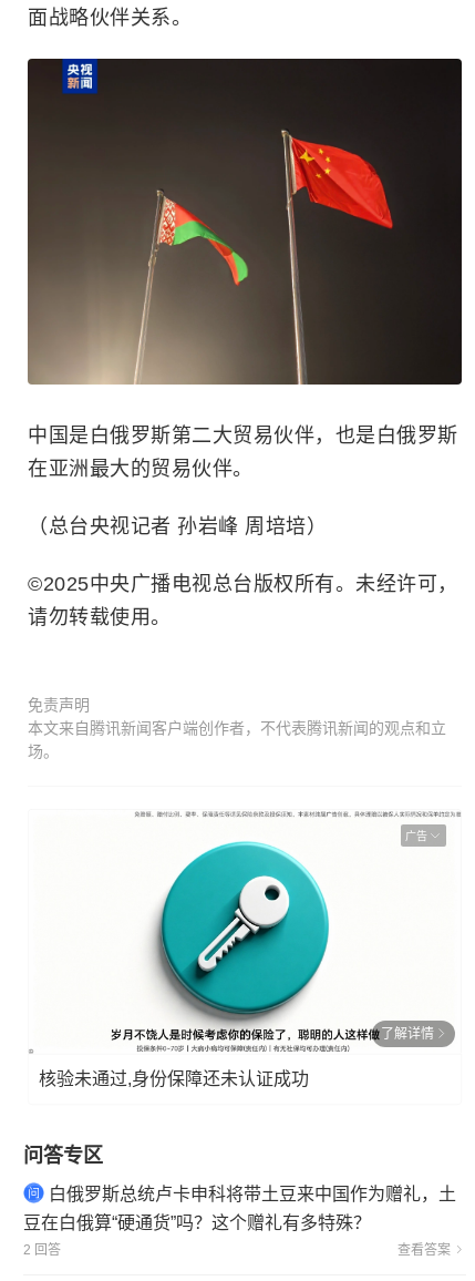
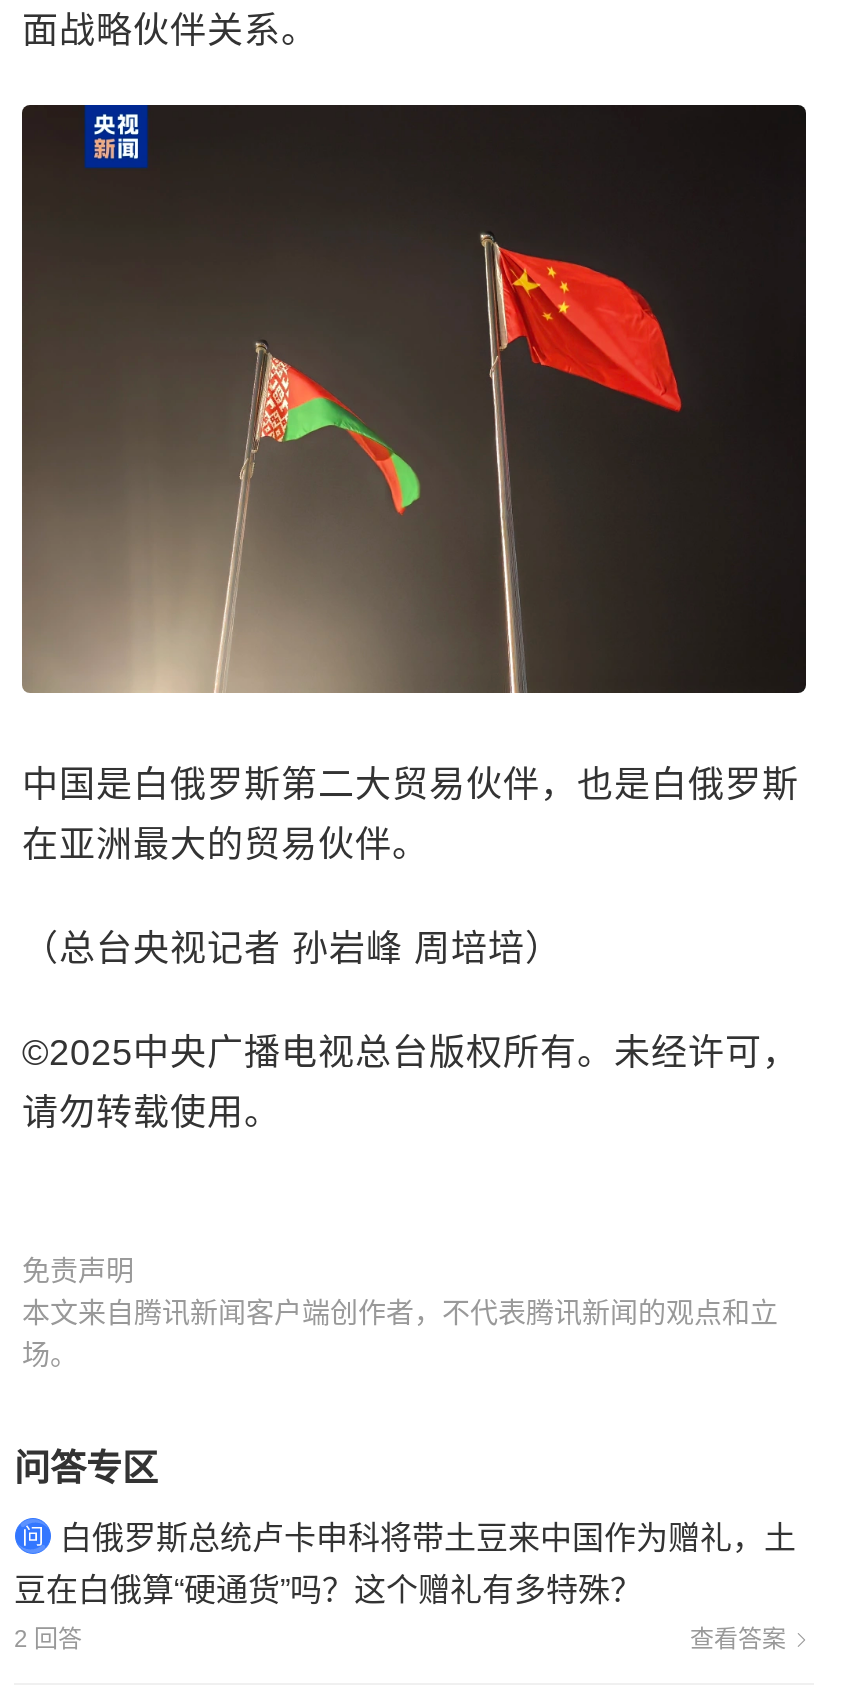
- [image]
- 广告

- 了解详情
- 核验未通过,身份保障还未认证成功
